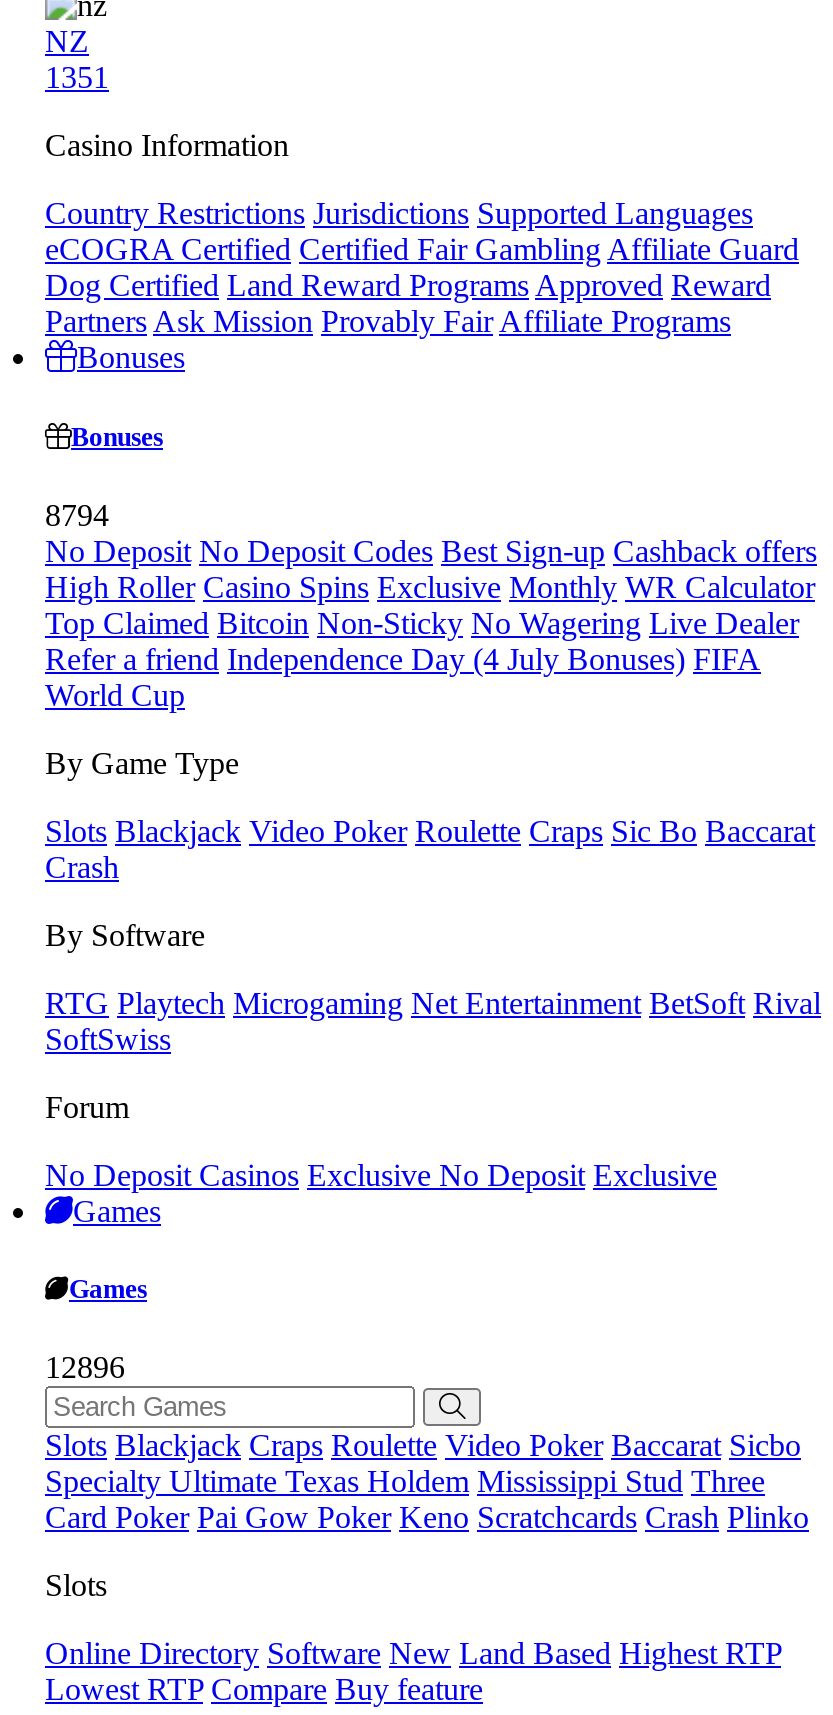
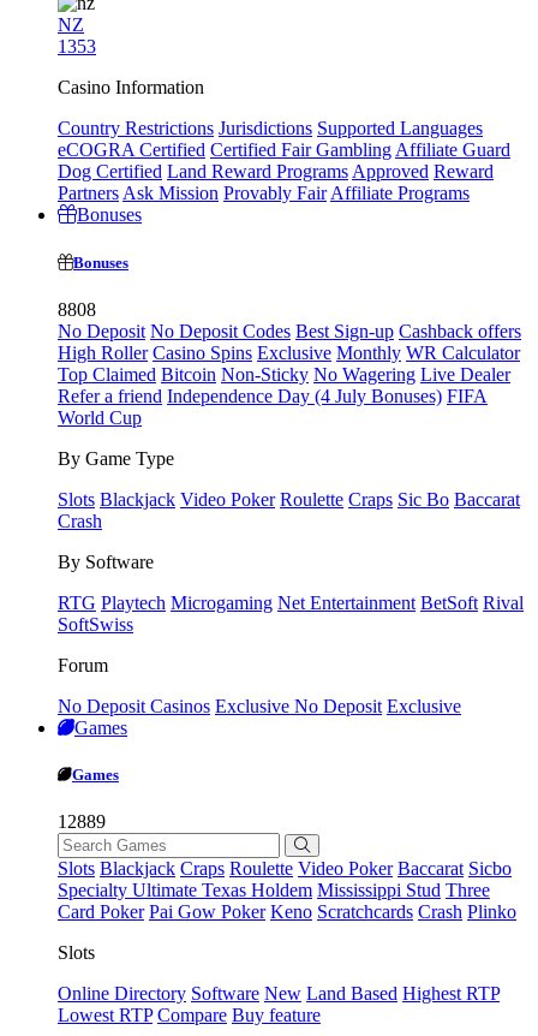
- 1351
+ 1353

- 8794
+ 8808

- 12896
+ 12889
